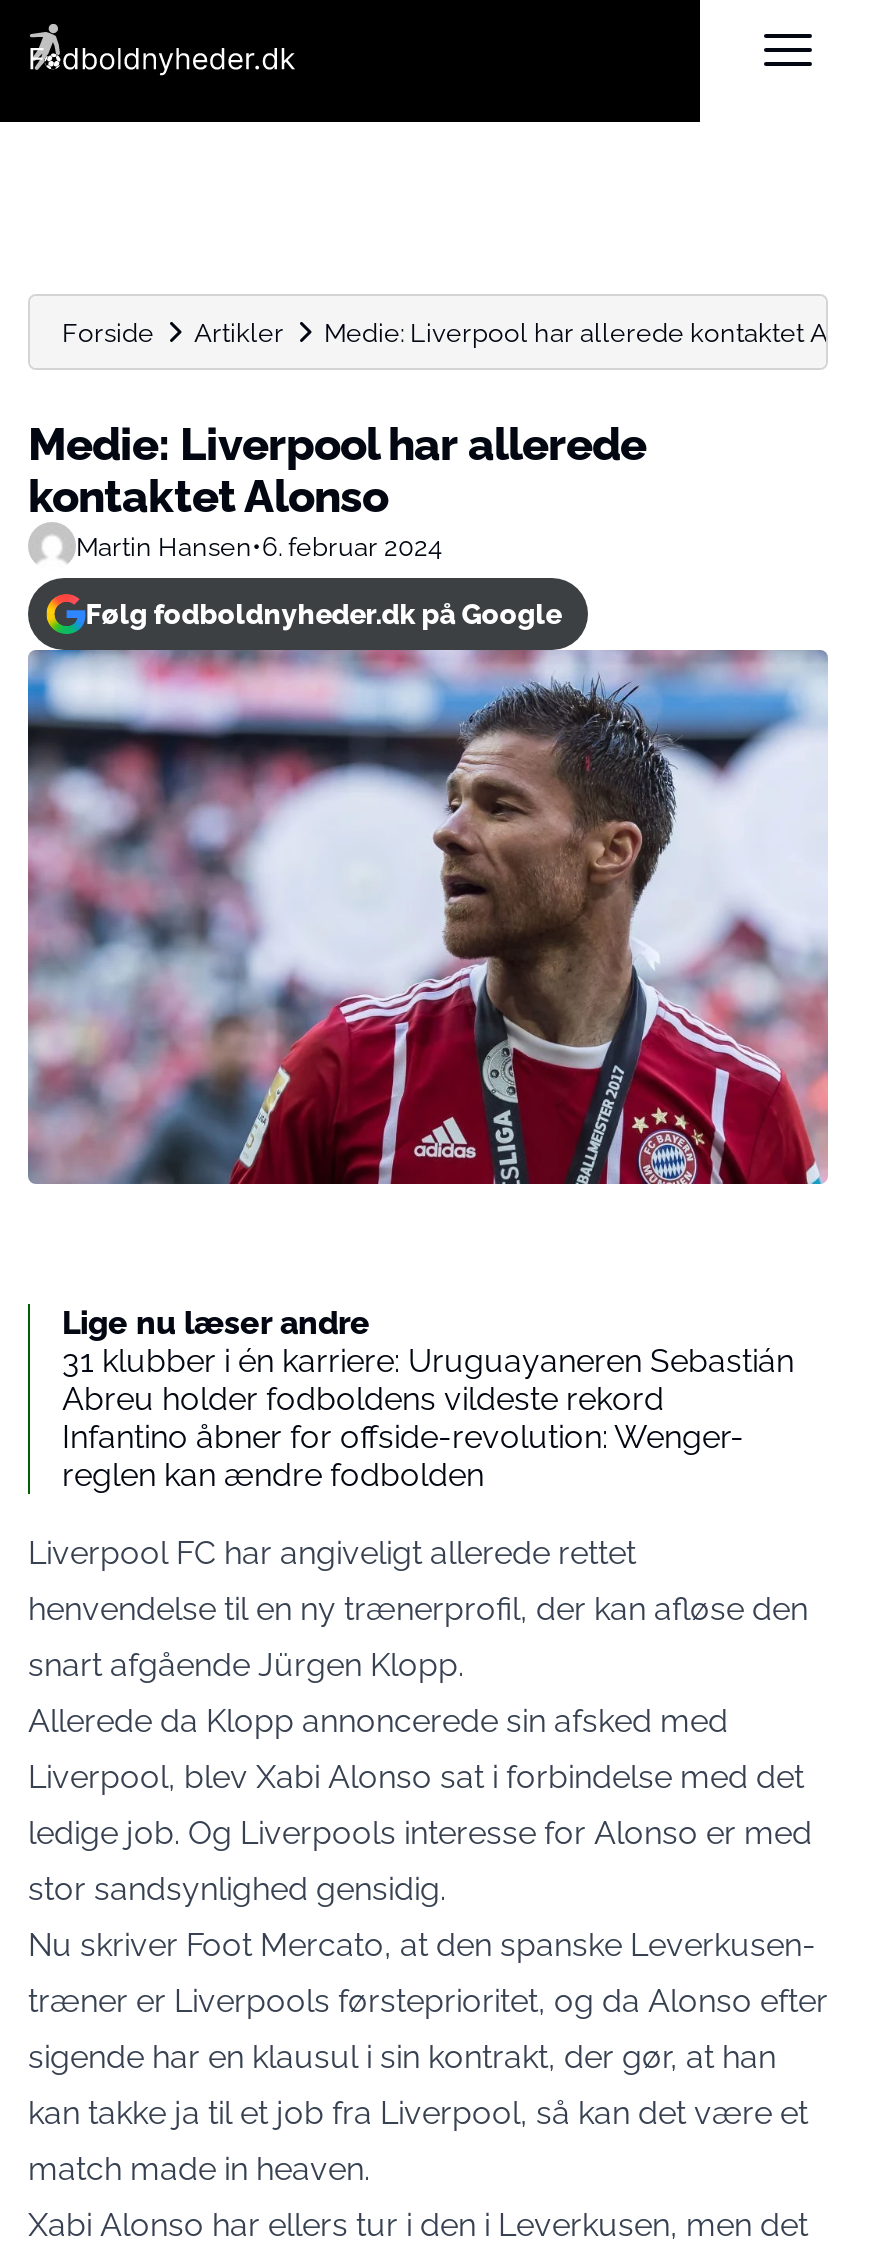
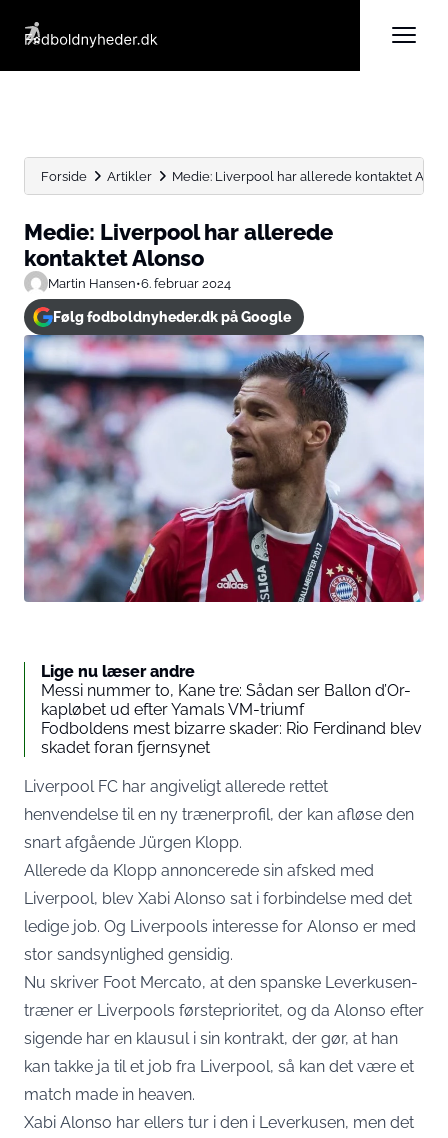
- 31 klubber i én karriere: Uruguayaneren Sebastián
- Abreu holder fodboldens vildeste rekord
- Infantino åbner for offside-revolution: Wenger-
- reglen kan ændre fodbolden
+ Messi nummer to, Kane tre: Sådan ser Ballon d’Or-
+ kapløbet ud efter Yamals VM-triumf
+ Fodboldens mest bizarre skader: Rio Ferdinand blev
+ skadet foran fjernsynet
